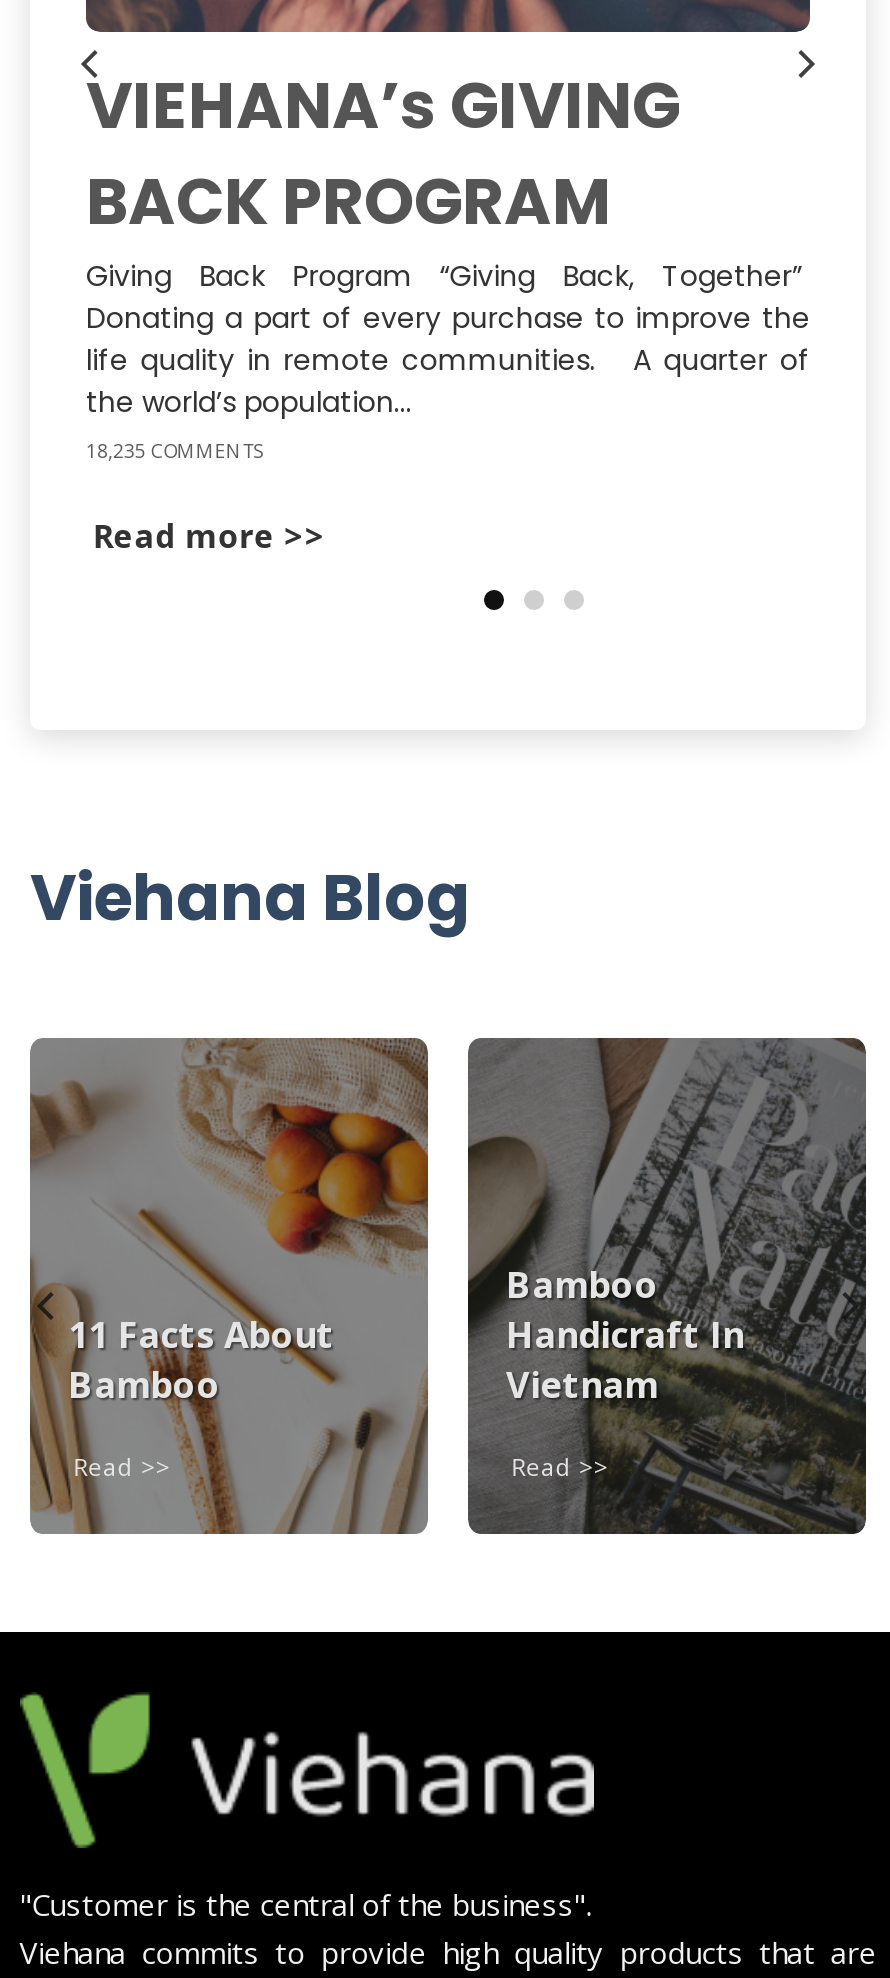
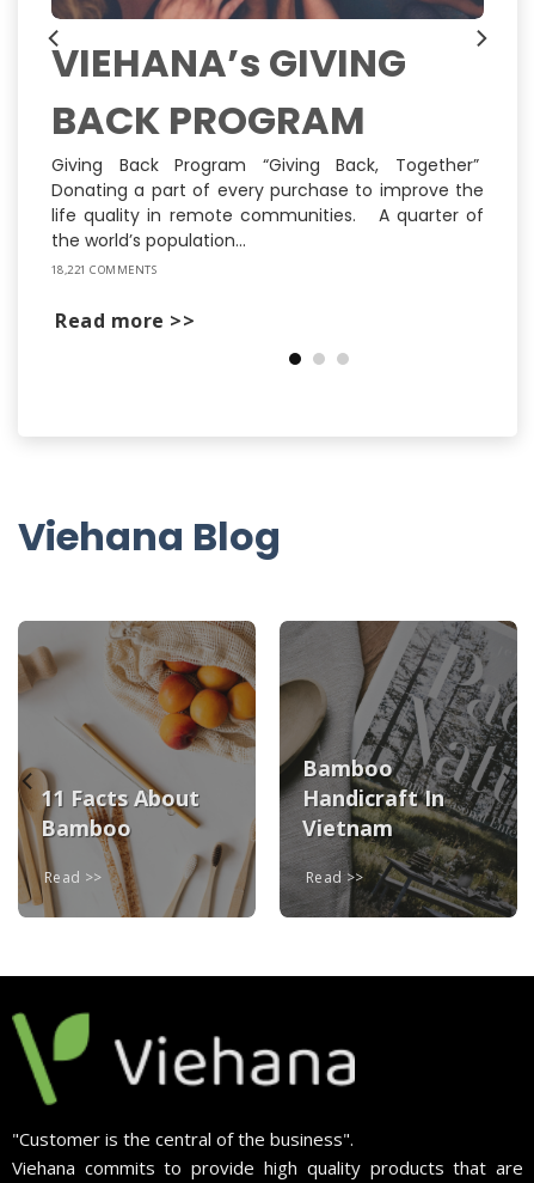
- 18,235 COMMENTS
+ 18,221 COMMENTS
